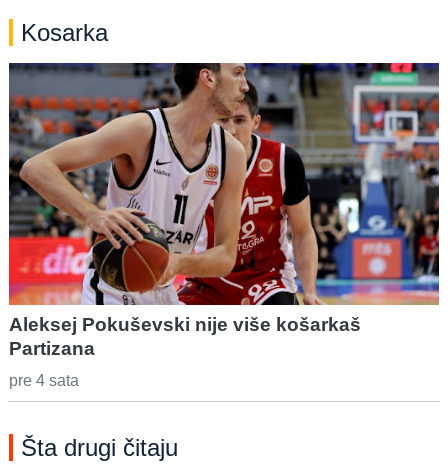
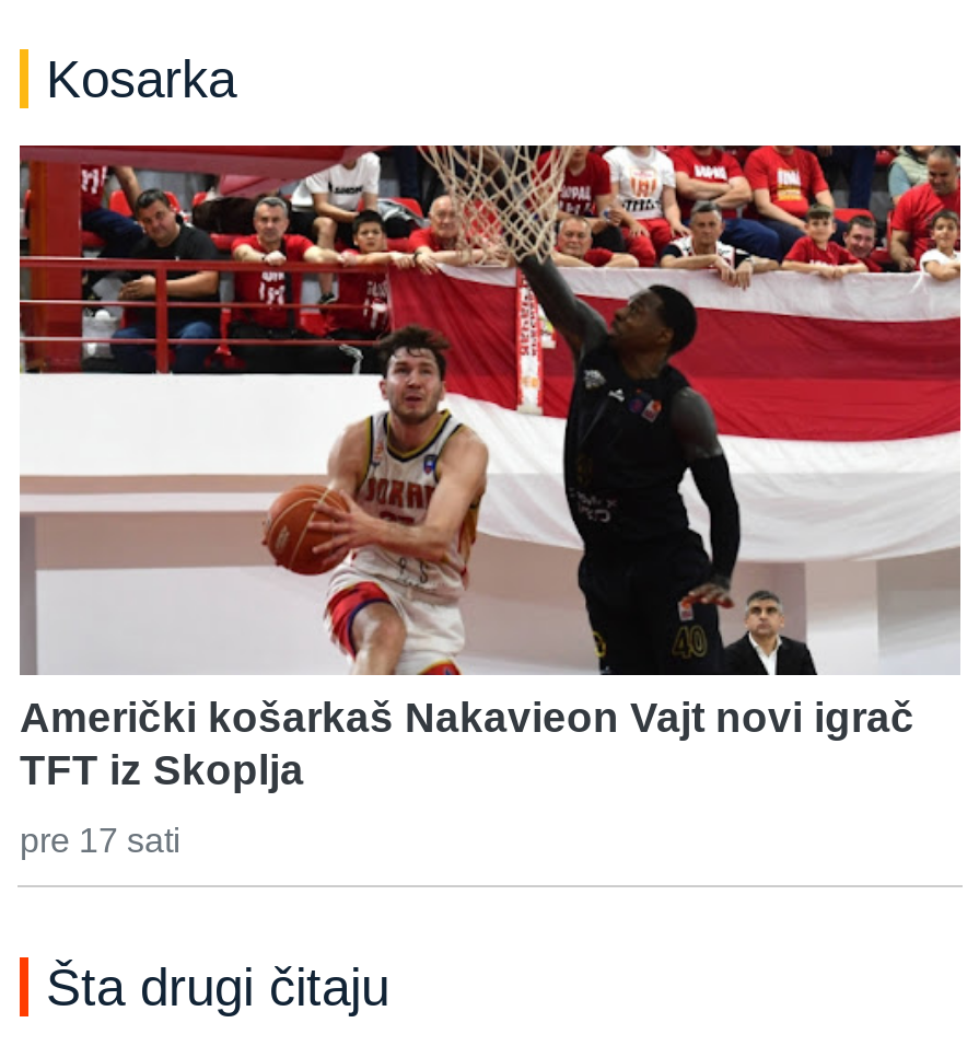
- [image]
- Aleksej Pokuševski nije više košarkaš
- Partizana
+ [image]
+ Američki košarkaš Nakavieon Vajt novi igrač
+ TFT iz Skoplja

- pre 4 sata
+ pre 17 sati
